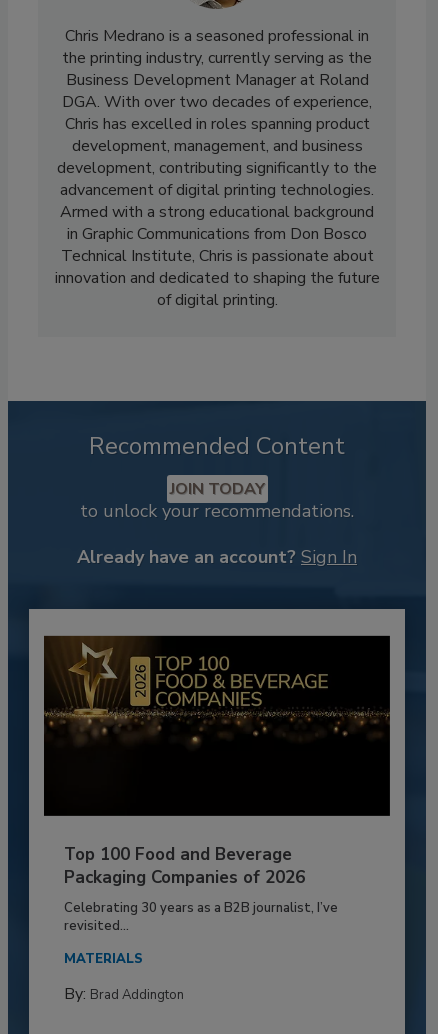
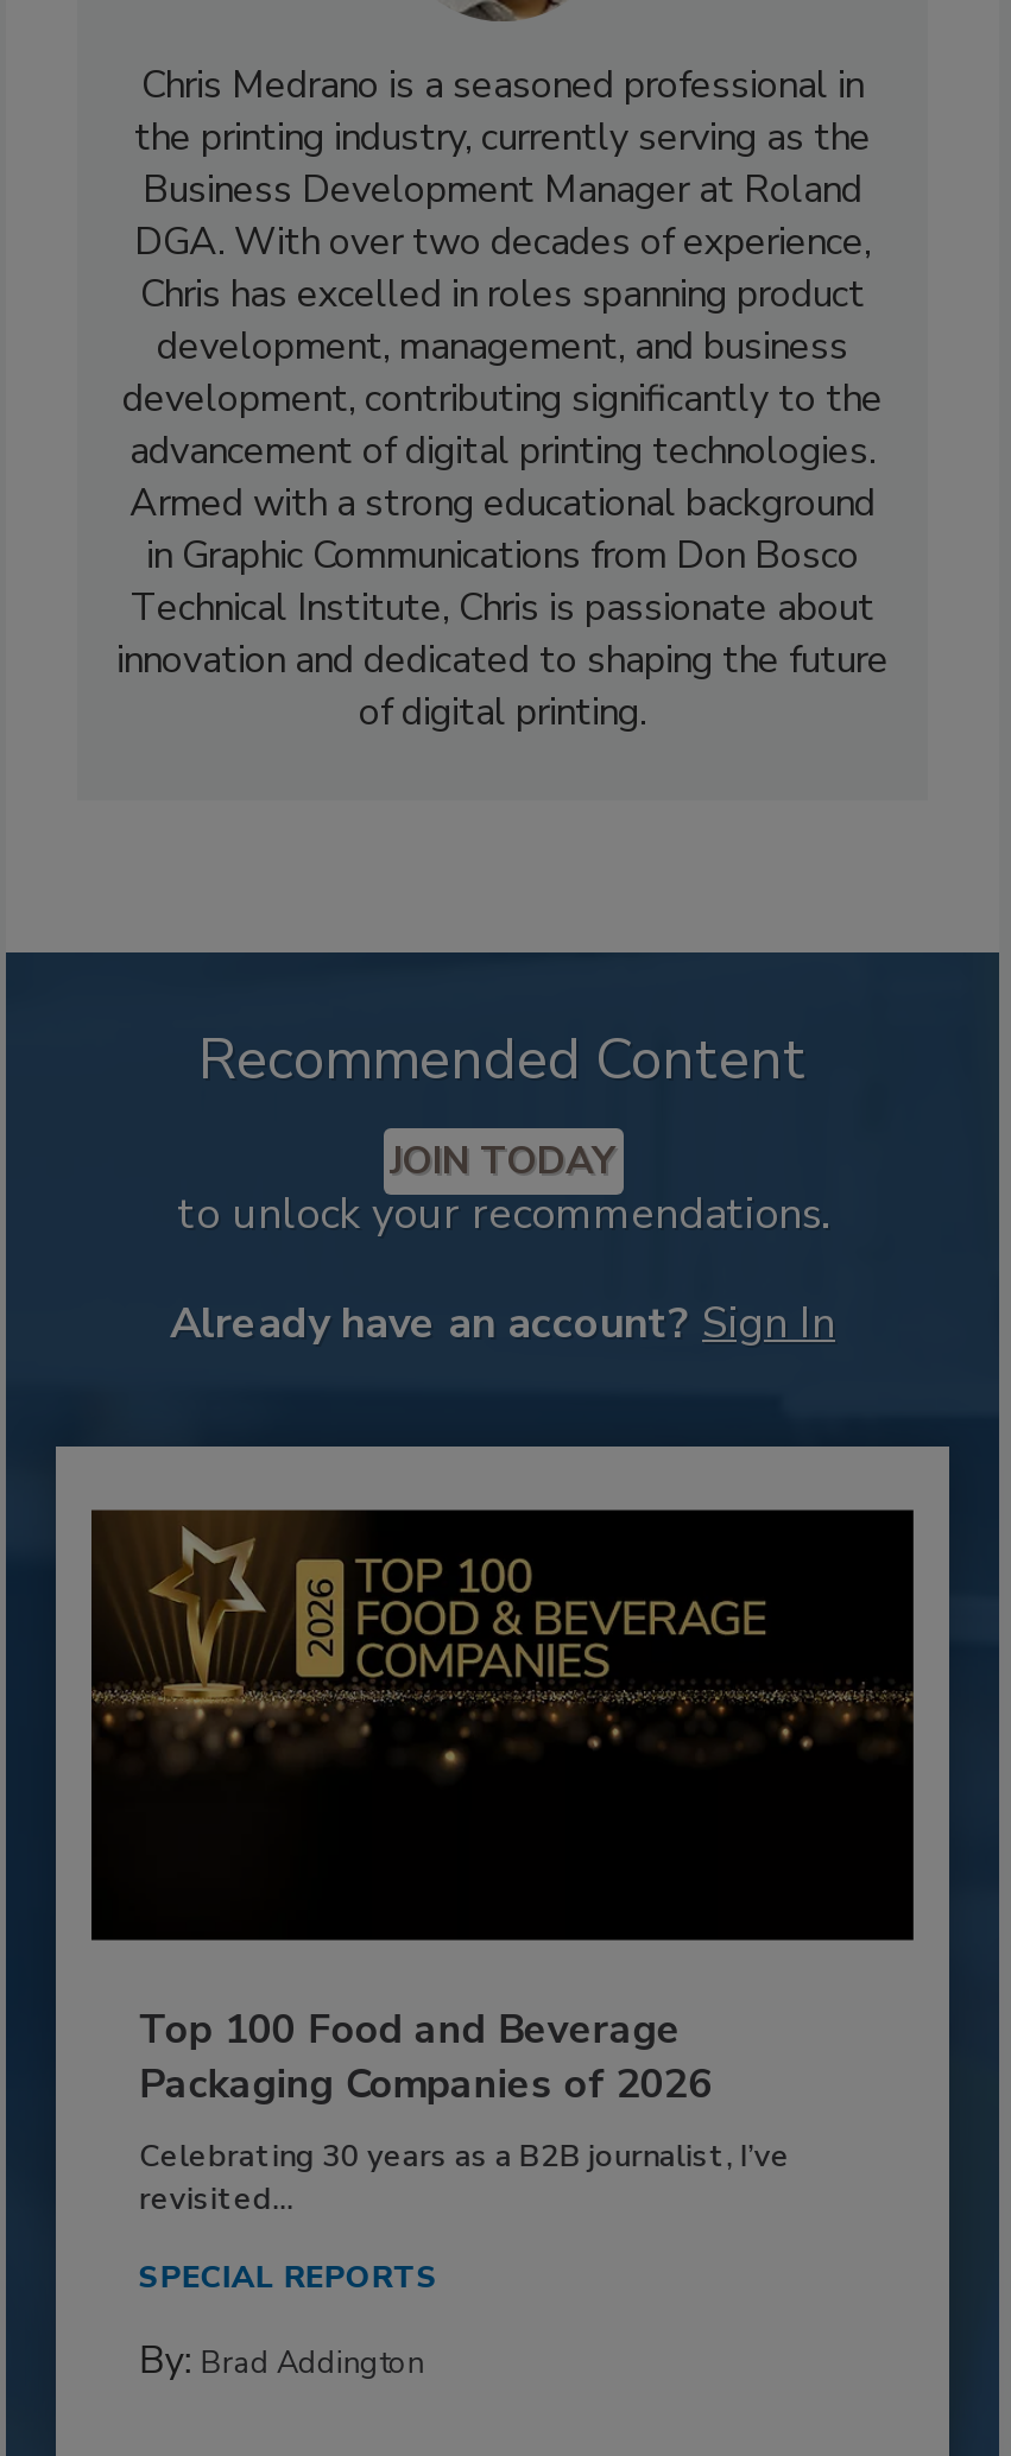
- MATERIALS
+ SPECIAL REPORTS
